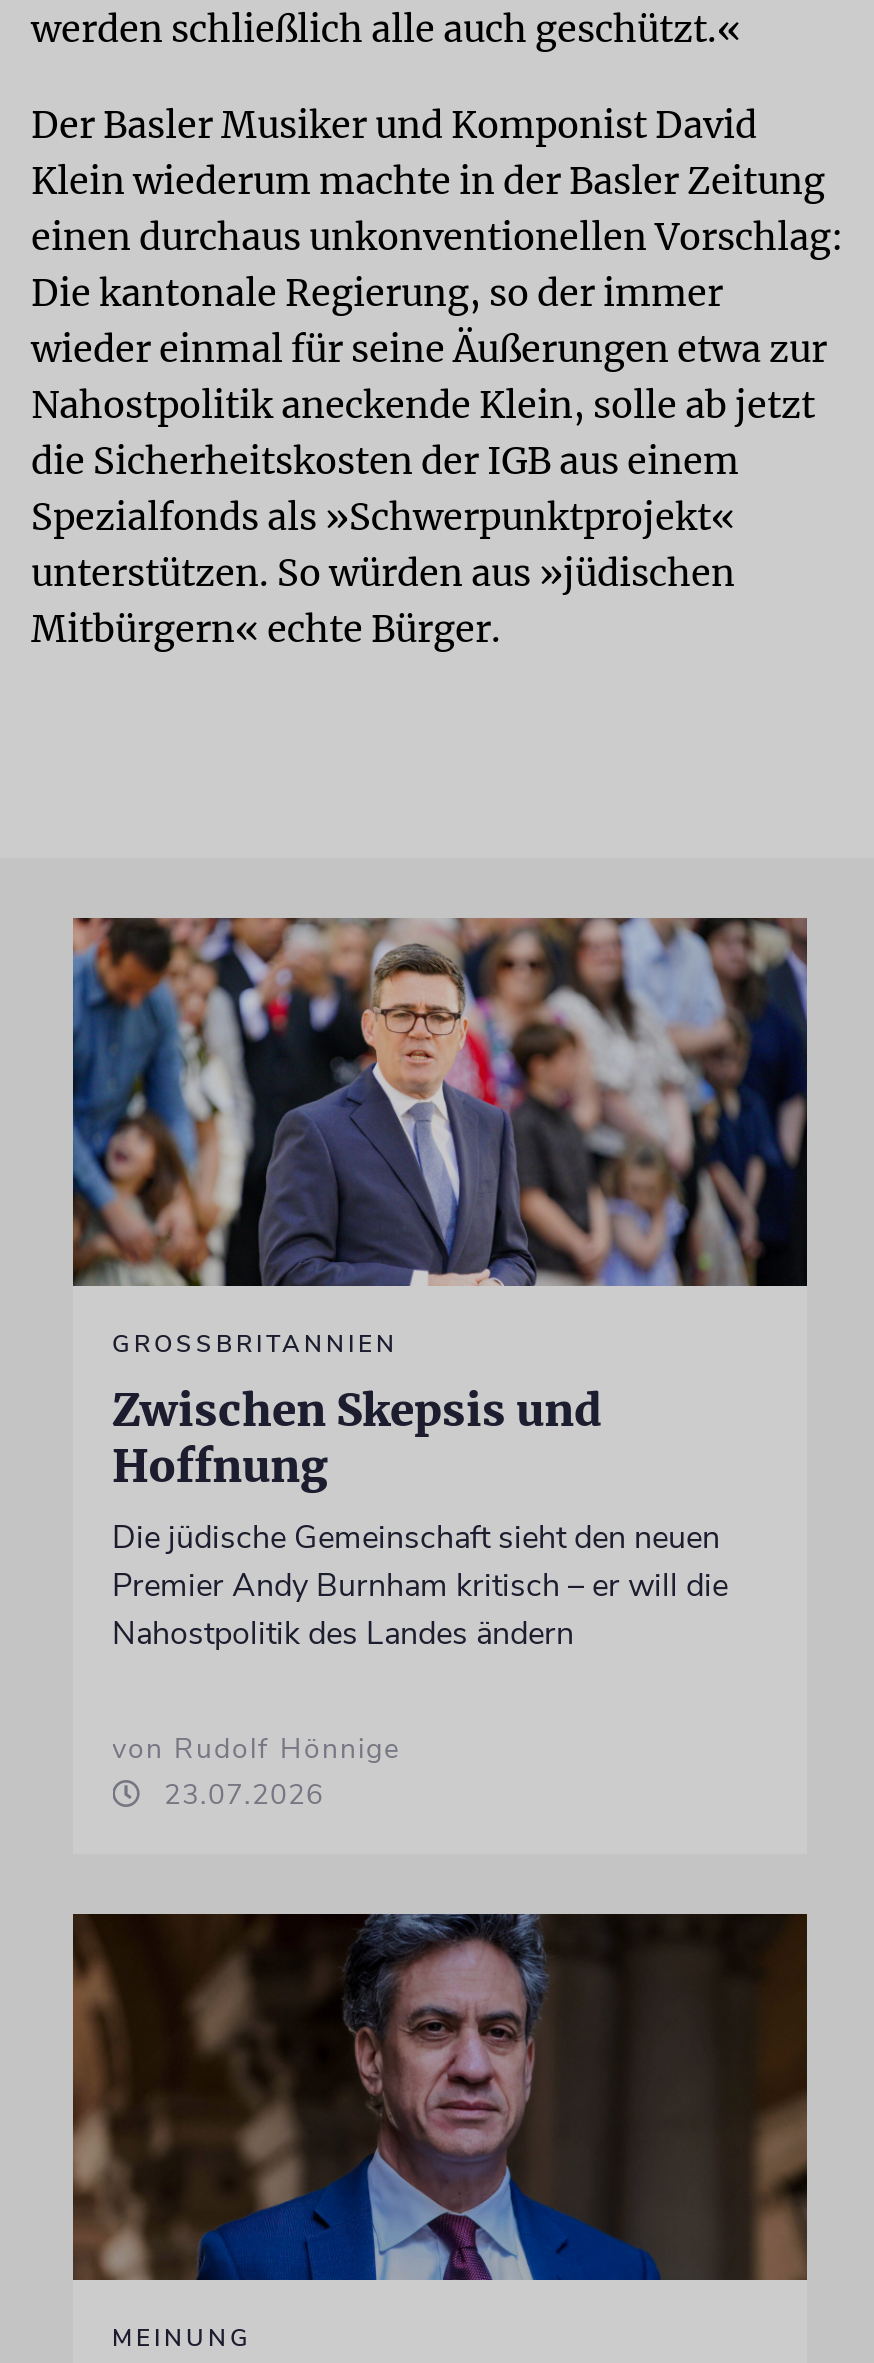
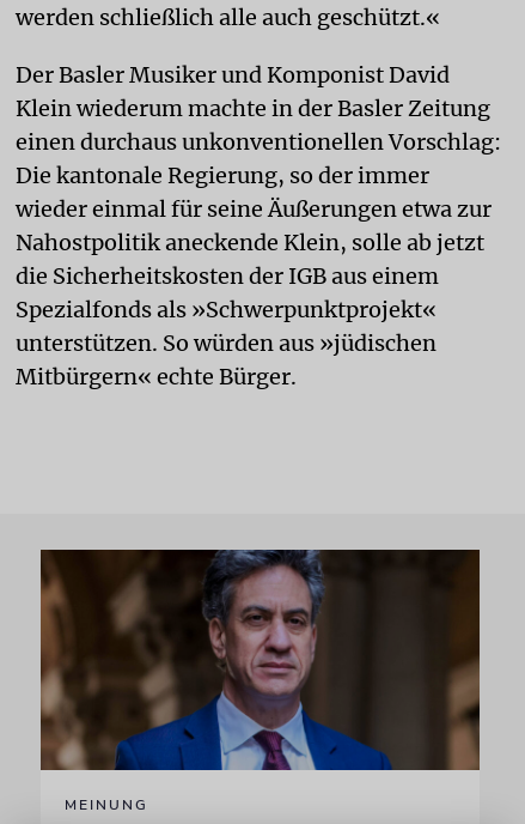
- [image]
- GROSSBRITANNIEN
- Zwischen Skepsis und
- Hoffnung
- Die jüdische Gemeinschaft sieht den neuen
- Premier Andy Burnham kritisch – er will die
- Nahostpolitik des Landes ändern
- von Rudolf Hönnige
- 23.07.2026
